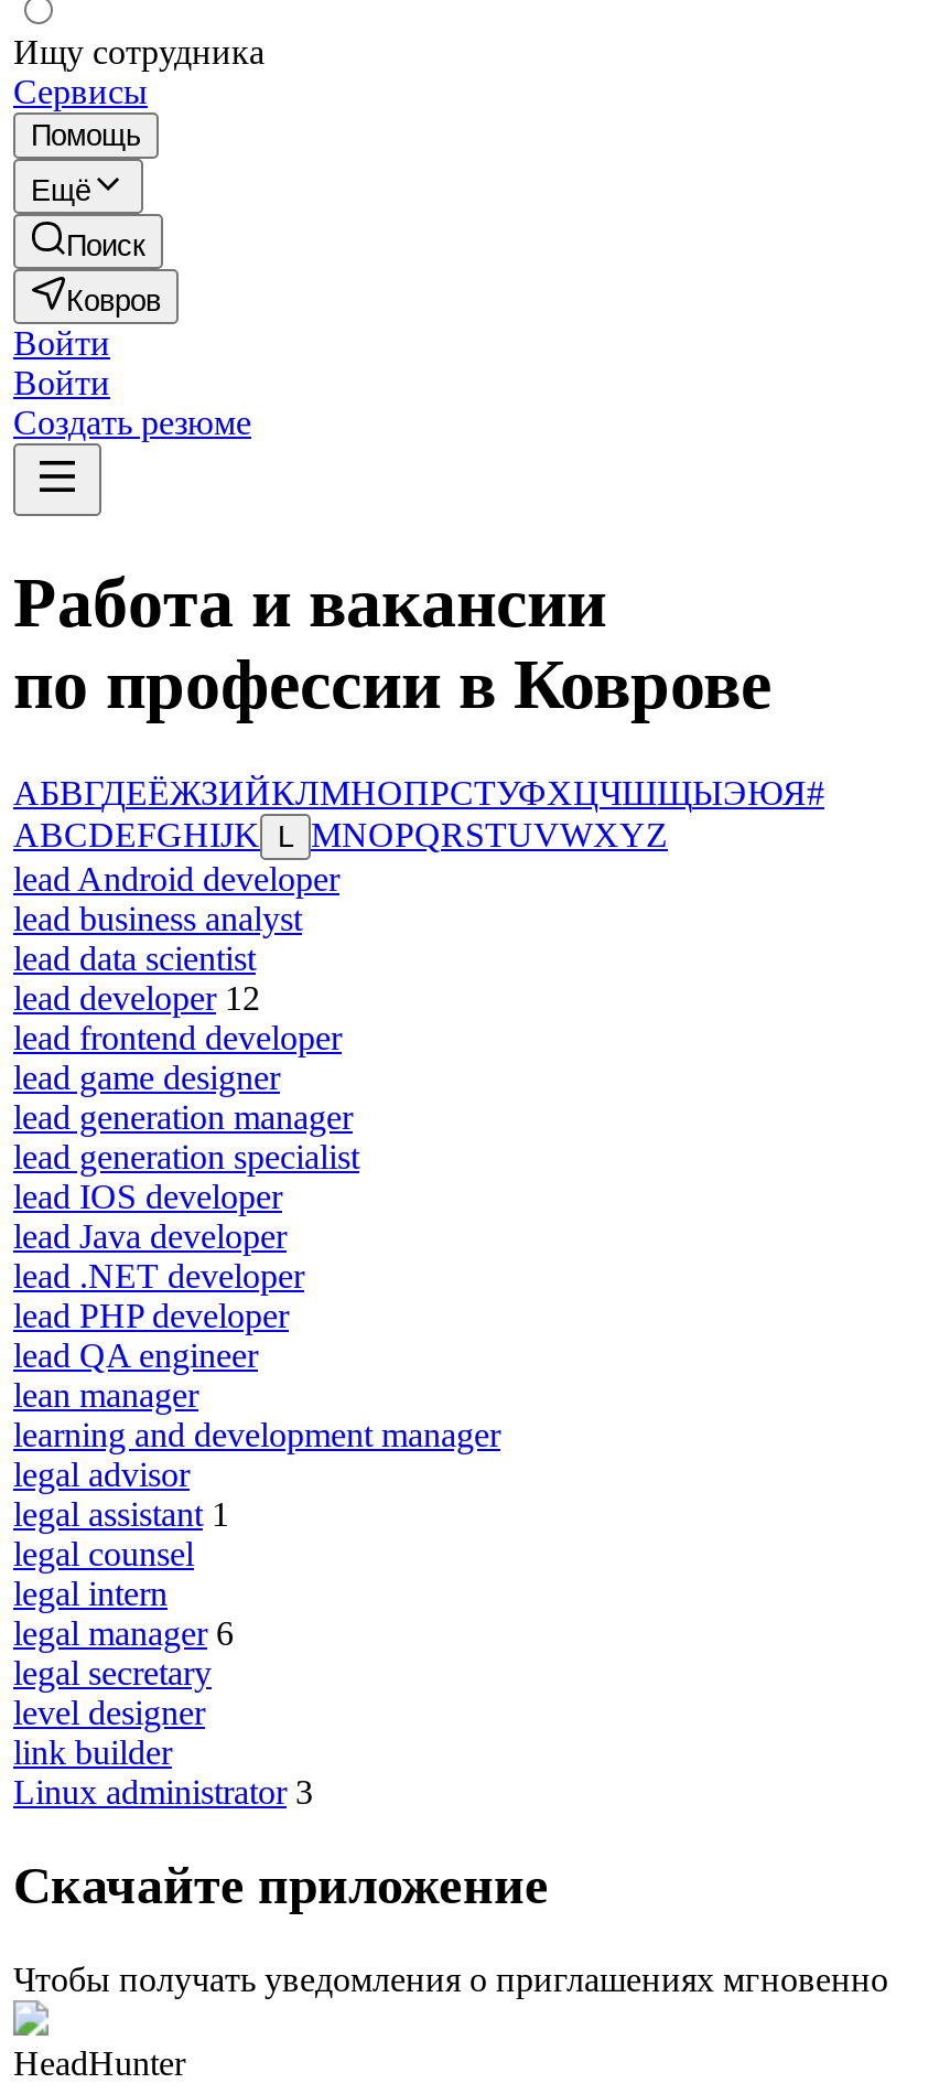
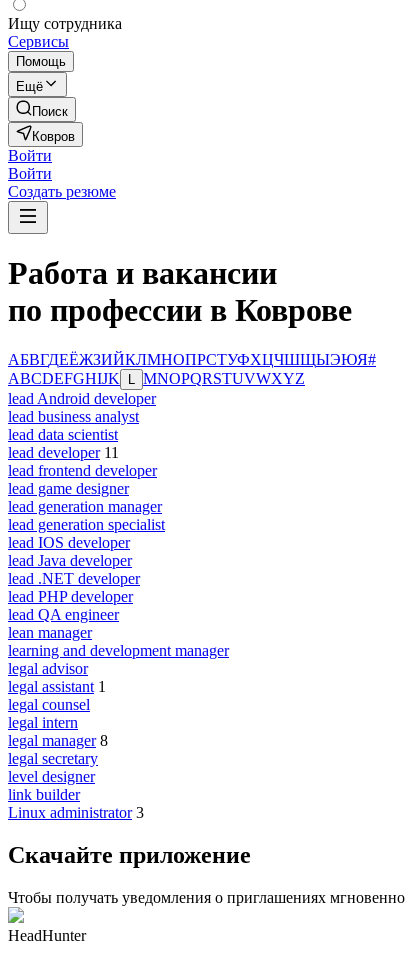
- lead developer 12
+ lead developer 11

- legal manager 6
+ legal manager 8
